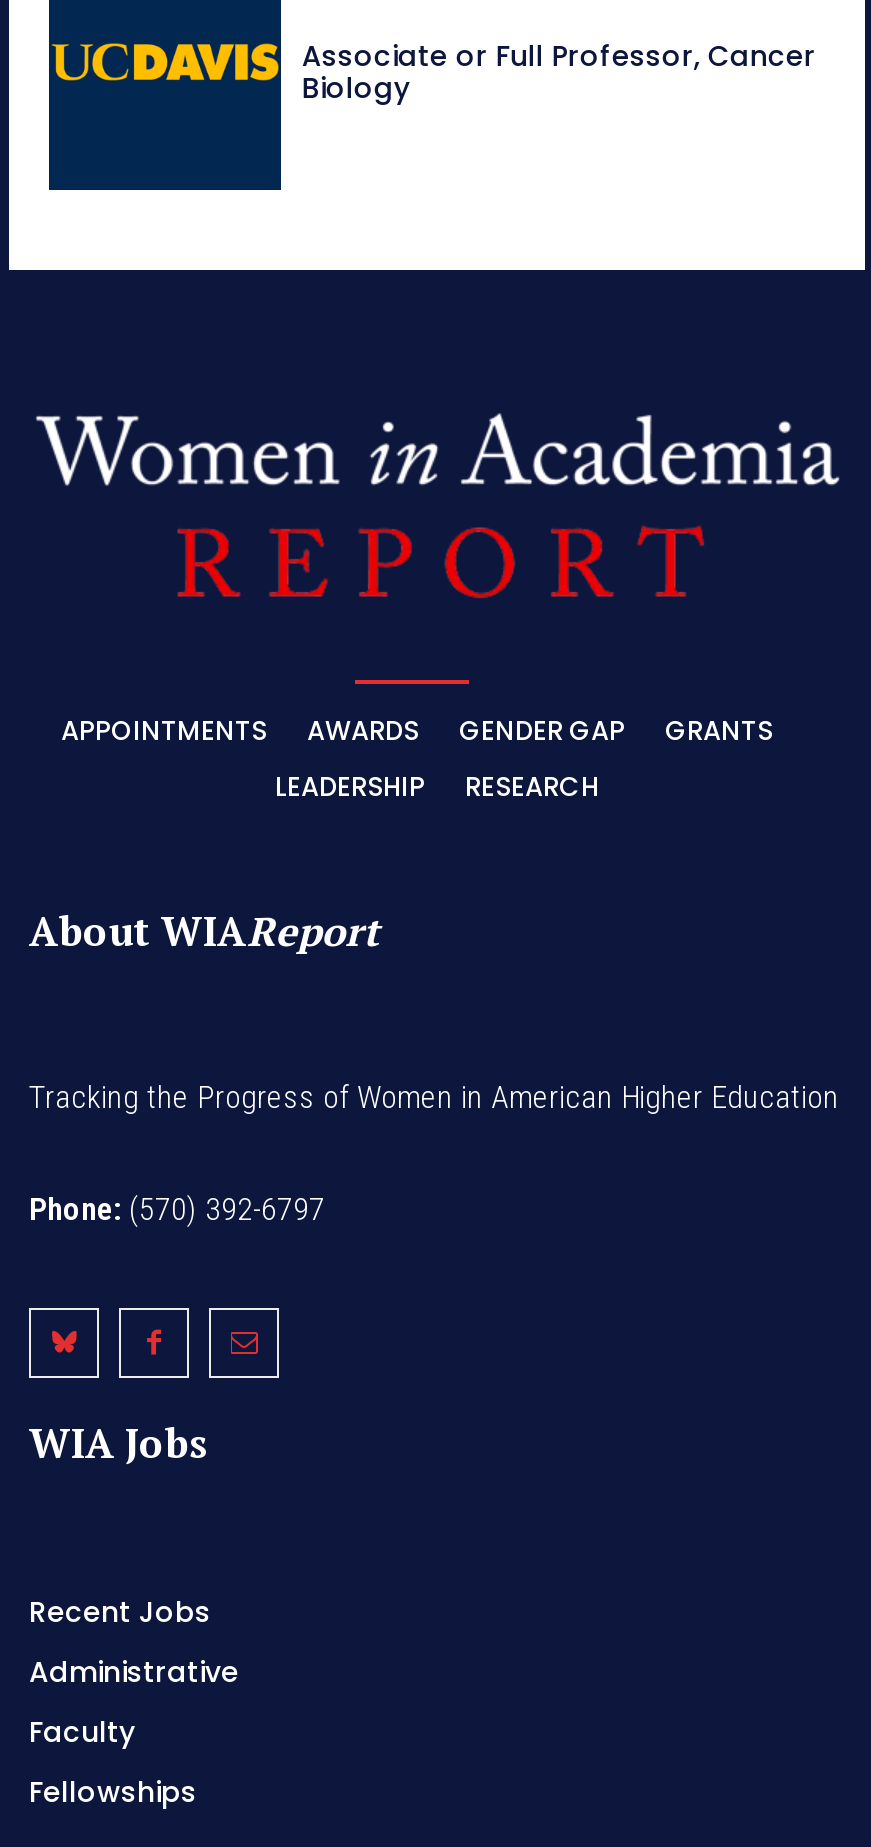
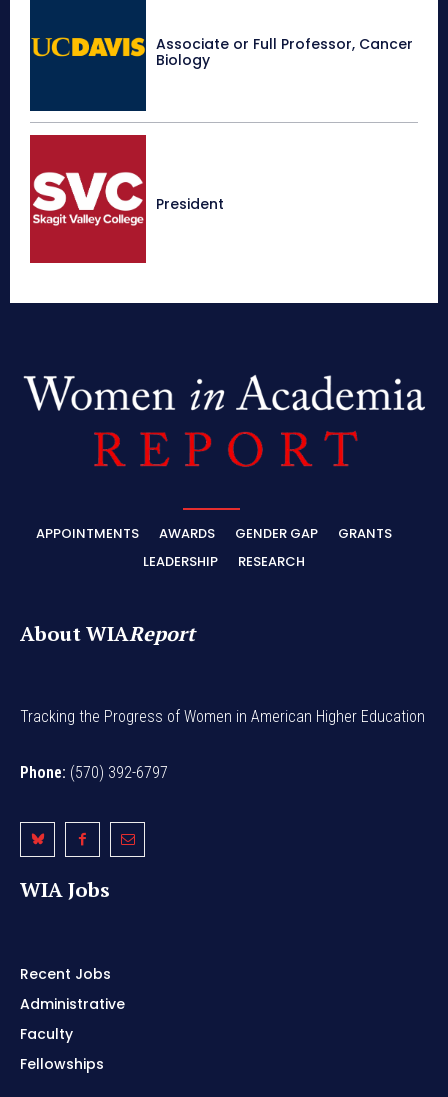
+ [image]
+ President
